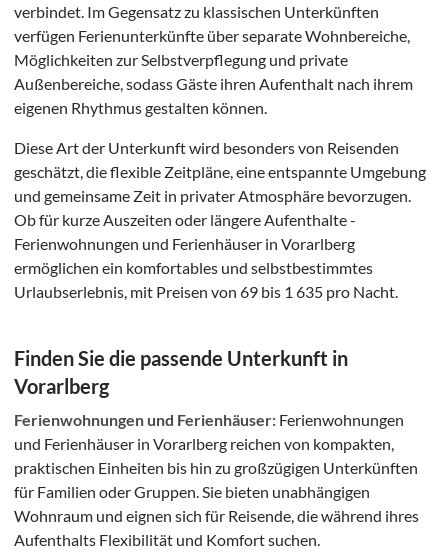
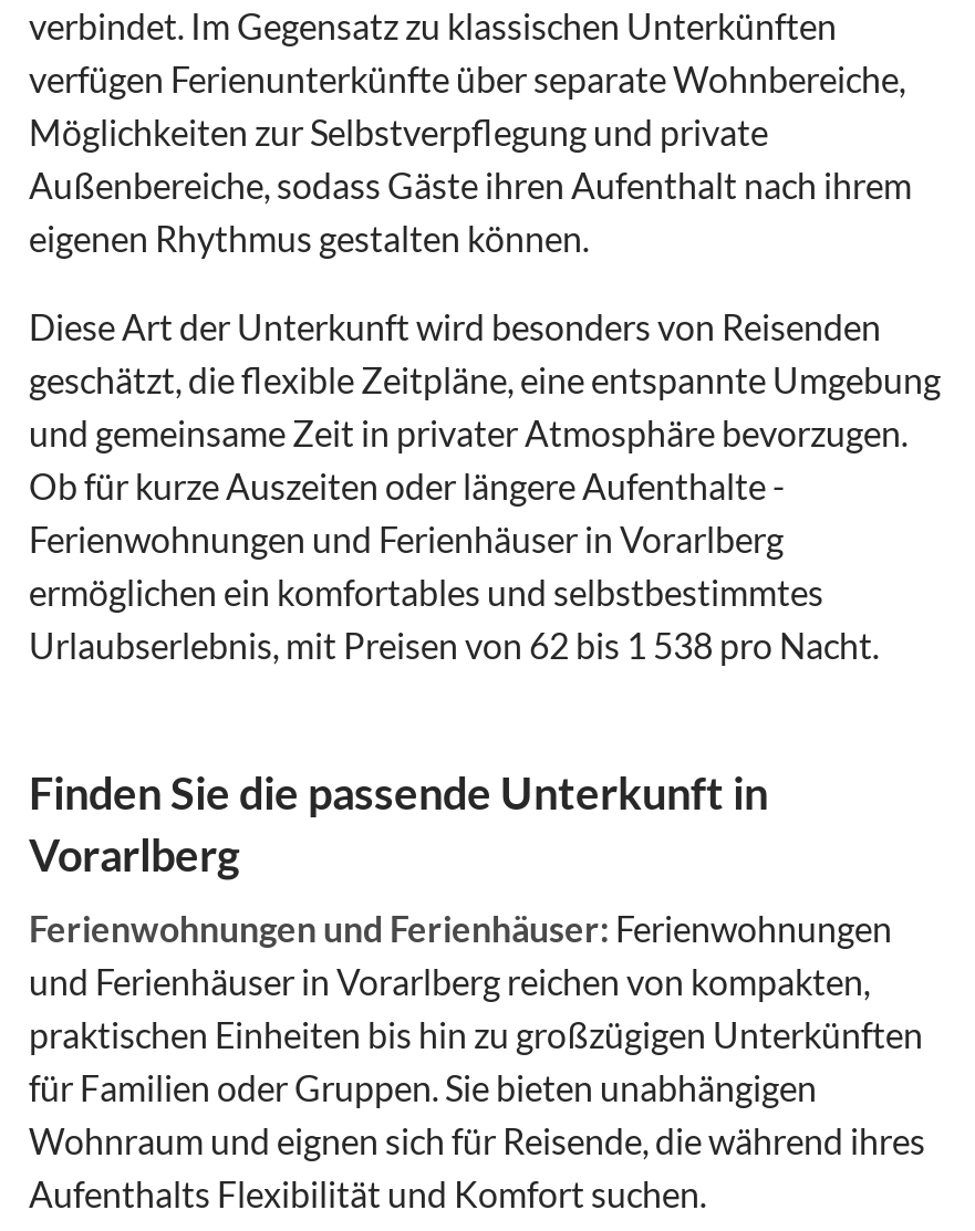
- Urlaubserlebnis, mit Preisen von 69 bis 1 635 pro Nacht.
+ Urlaubserlebnis, mit Preisen von 62 bis 1 538 pro Nacht.
